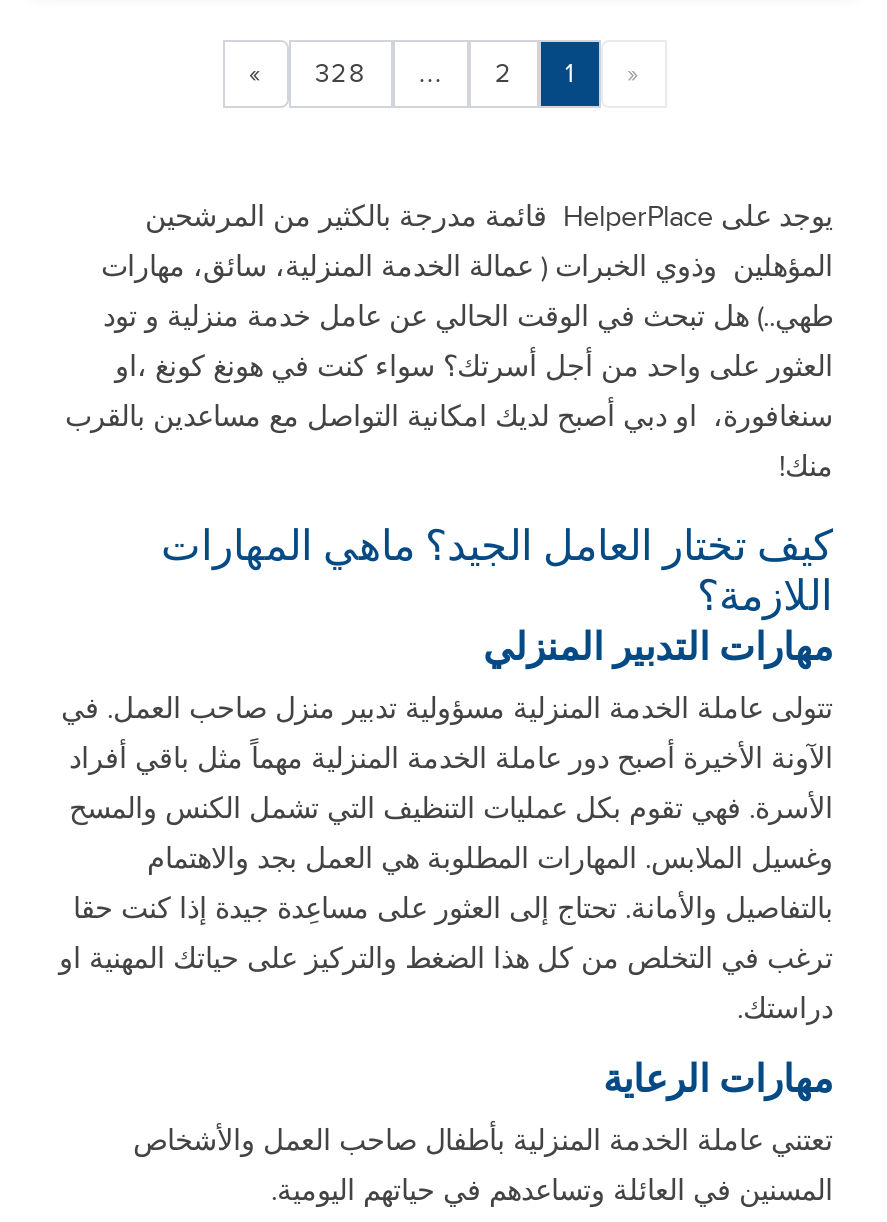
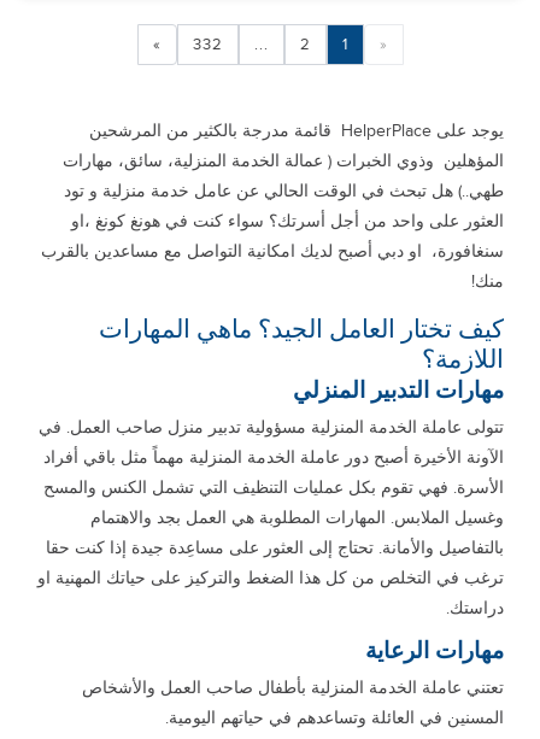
- 328
+ 332
